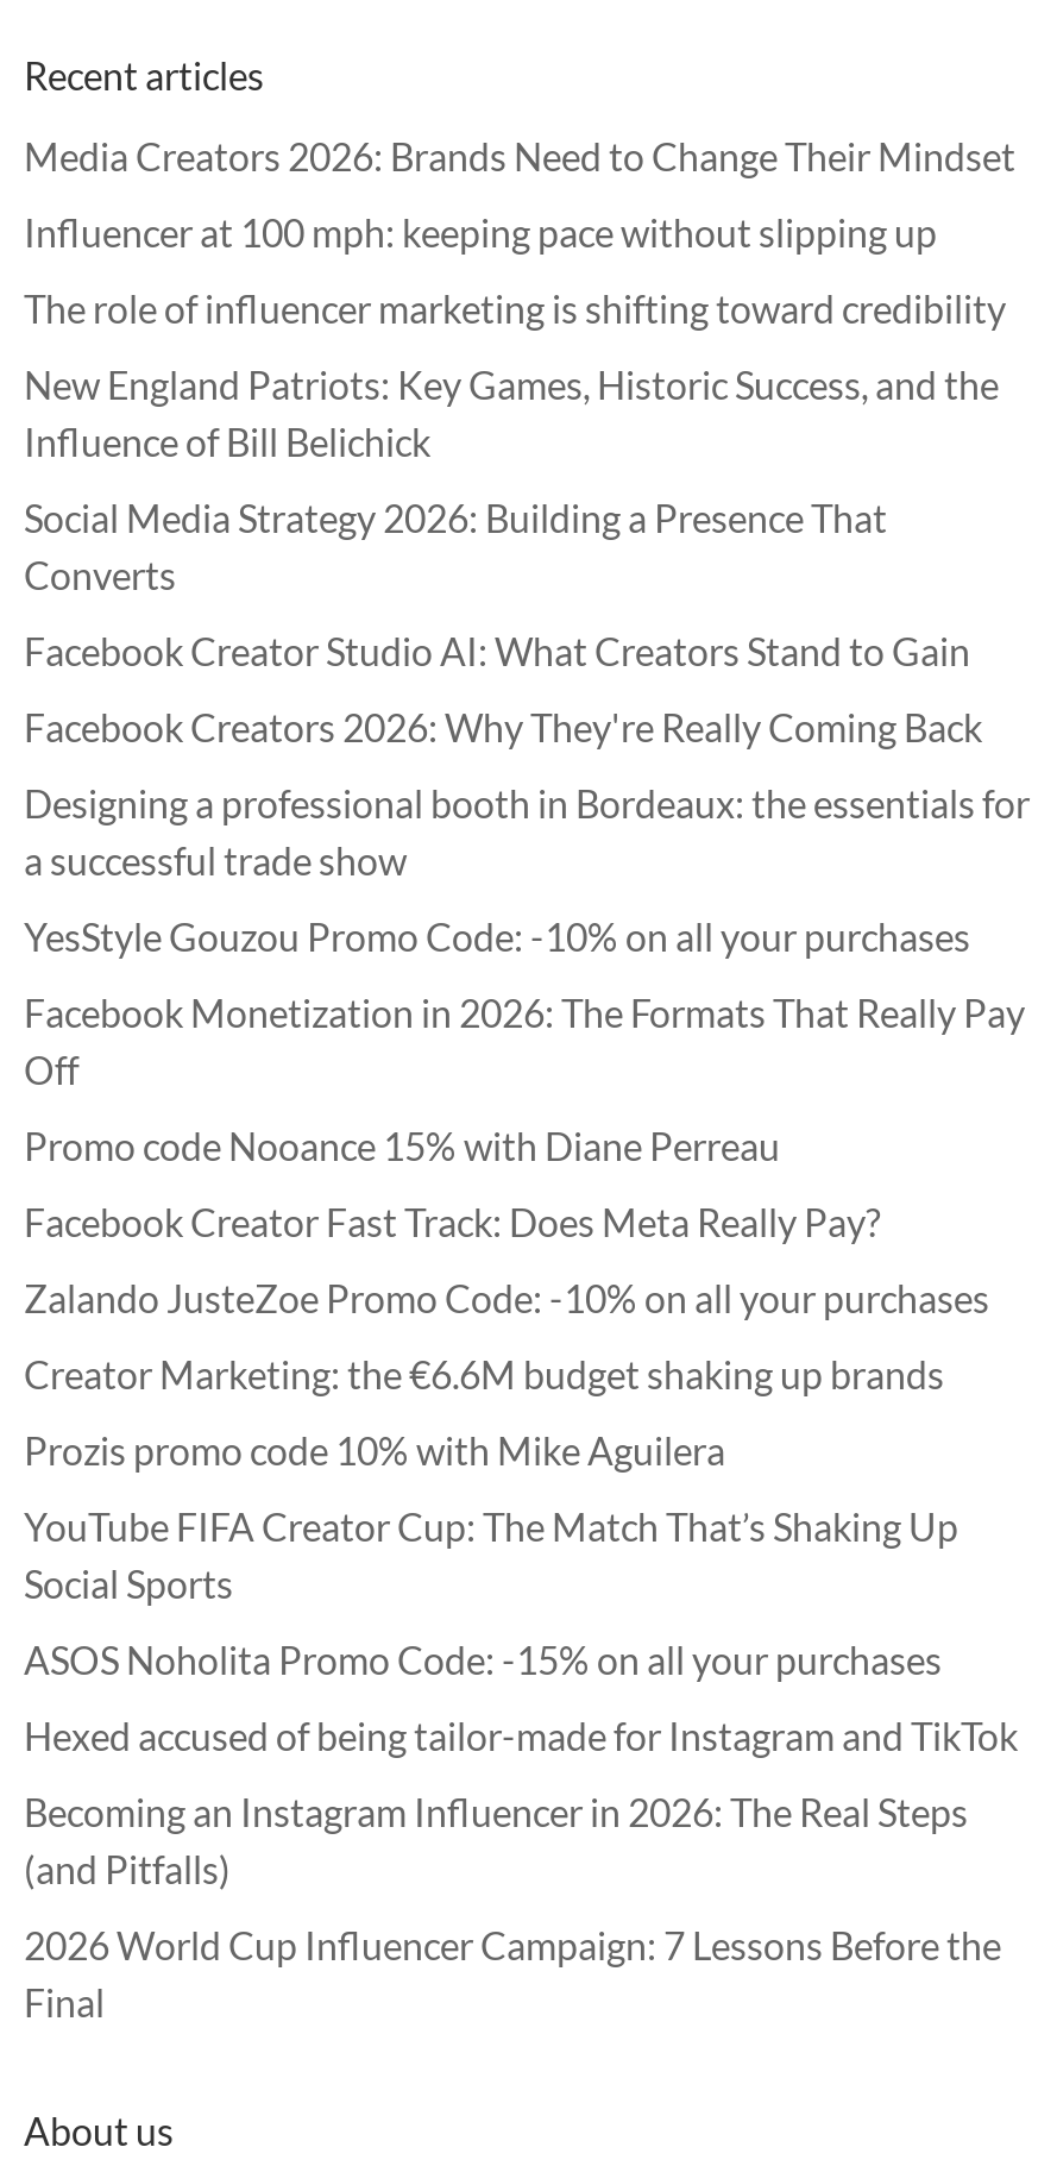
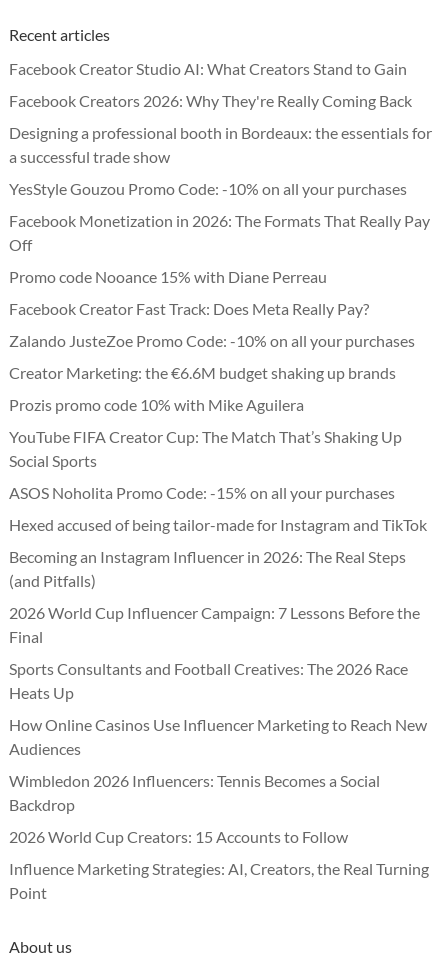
- Media Creators 2026: Brands Need to Change Their Mindset
- Influencer at 100 mph: keeping pace without slipping up
- The role of influencer marketing is shifting toward credibility
- New England Patriots: Key Games, Historic Success, and the
- Influence of Bill Belichick
- Social Media Strategy 2026: Building a Presence That
- Converts

moved up: Facebook Creator Studio AI: What Creators Stand to Gain | Facebook Creators 2026: Why They're Really Coming Back | Designing a professional booth in Bordeaux: the essentials for | ... | 2026 World Cup Influencer Campaign: 7 Lessons Before the | Final

+ Sports Consultants and Football Creatives: The 2026 Race
+ Heats Up
+ How Online Casinos Use Influencer Marketing to Reach New
+ Audiences
+ Wimbledon 2026 Influencers: Tennis Becomes a Social
+ Backdrop
+ 2026 World Cup Creators: 15 Accounts to Follow
+ Influence Marketing Strategies: AI, Creators, the Real Turning
+ Point
